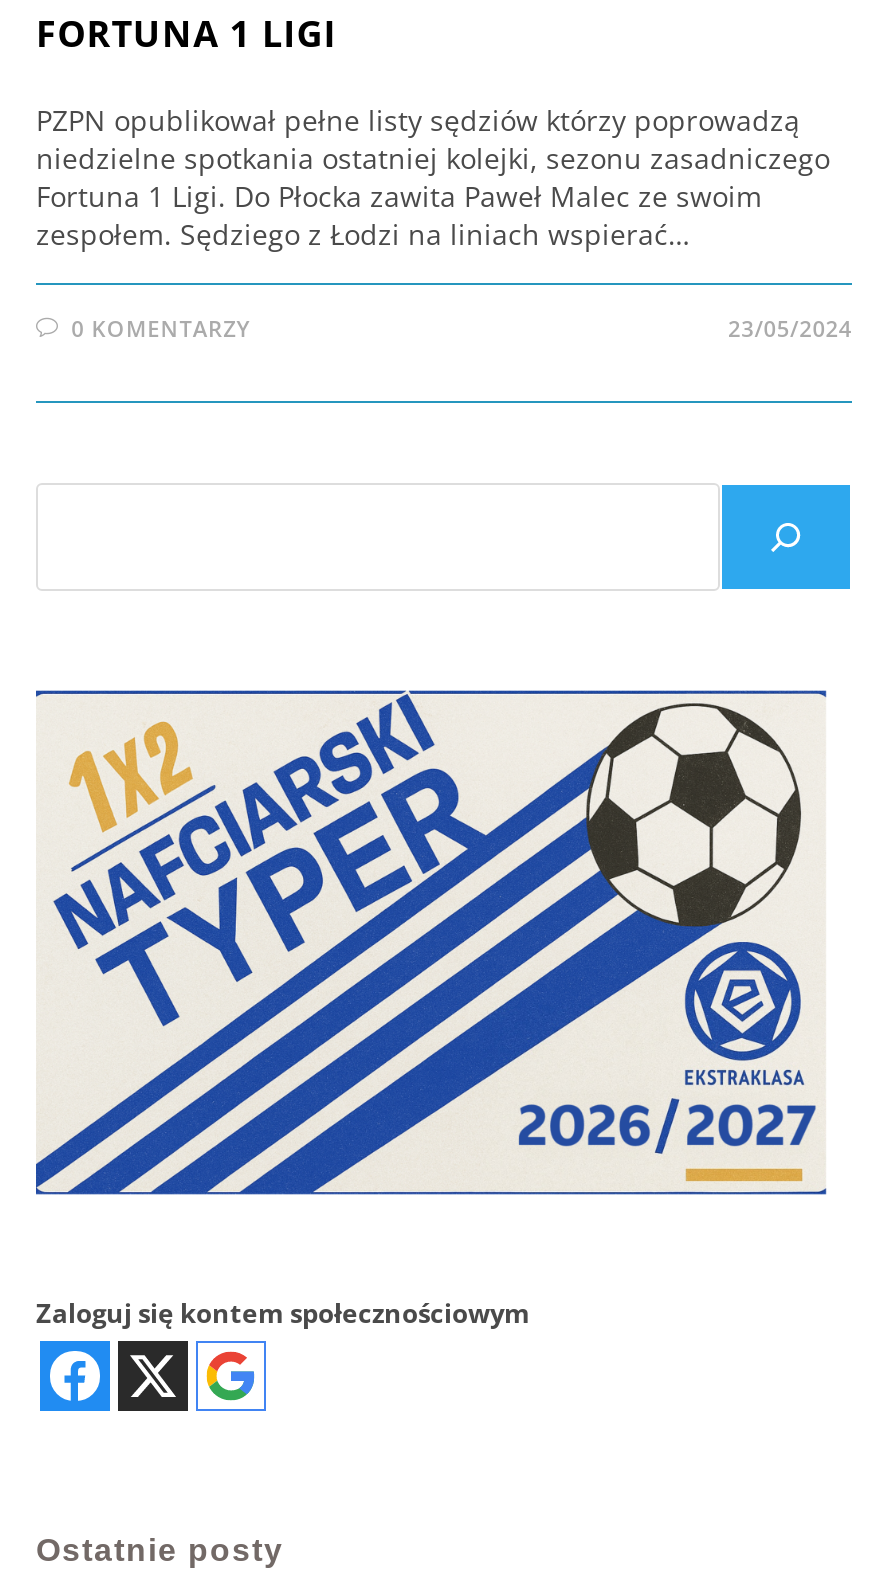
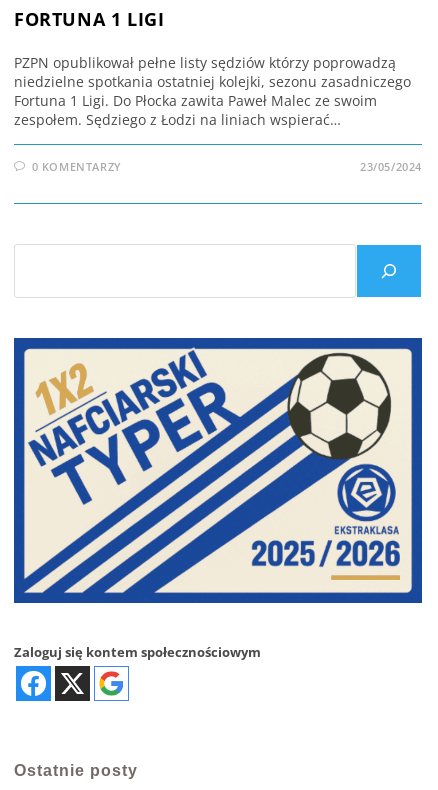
- [image]
+ [image]
